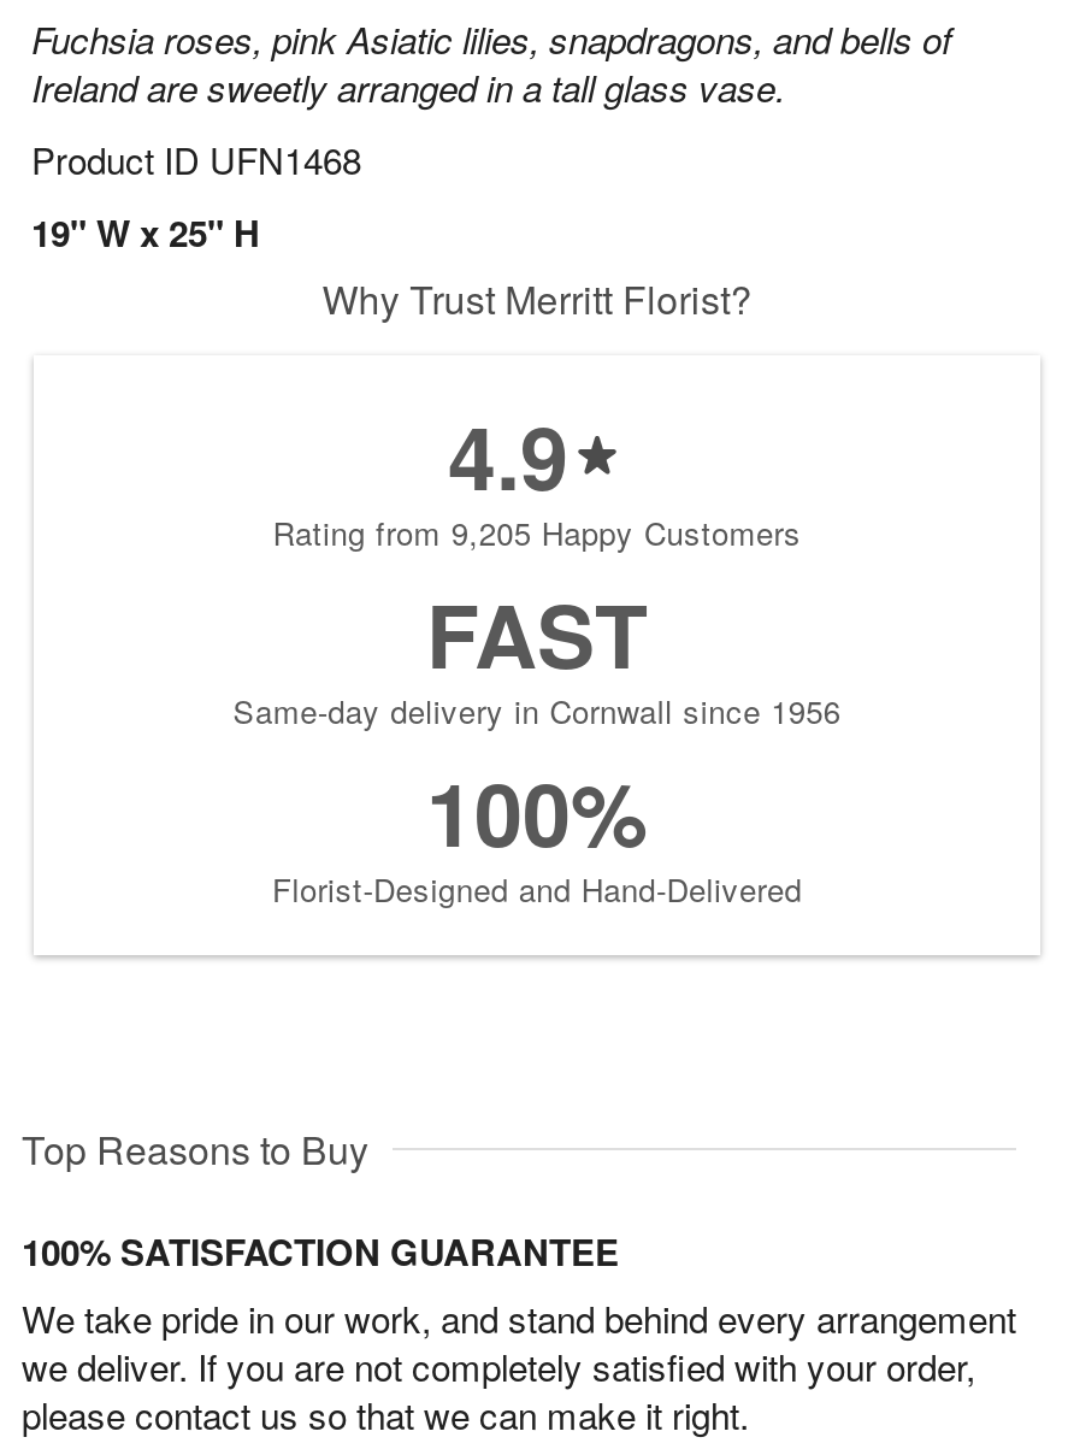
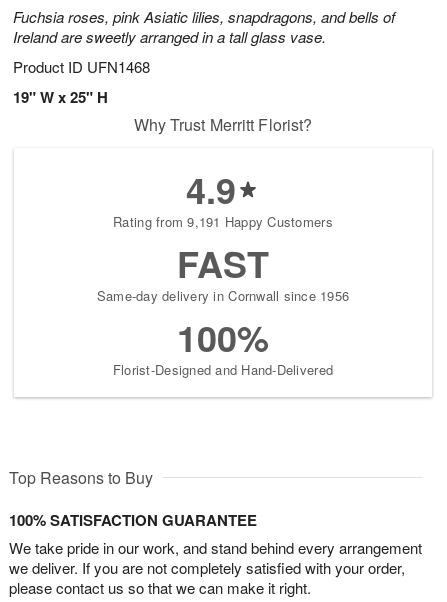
- Rating from 9,205 Happy Customers
+ Rating from 9,191 Happy Customers
